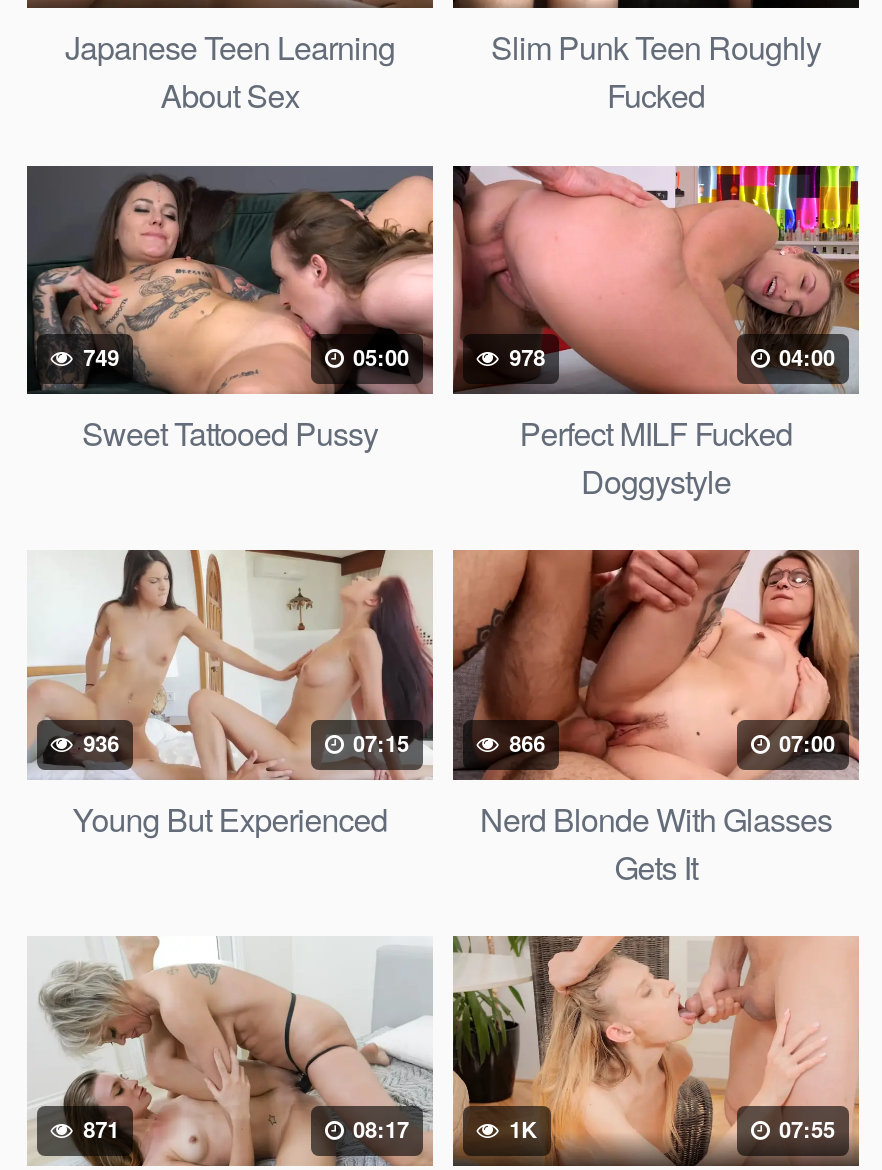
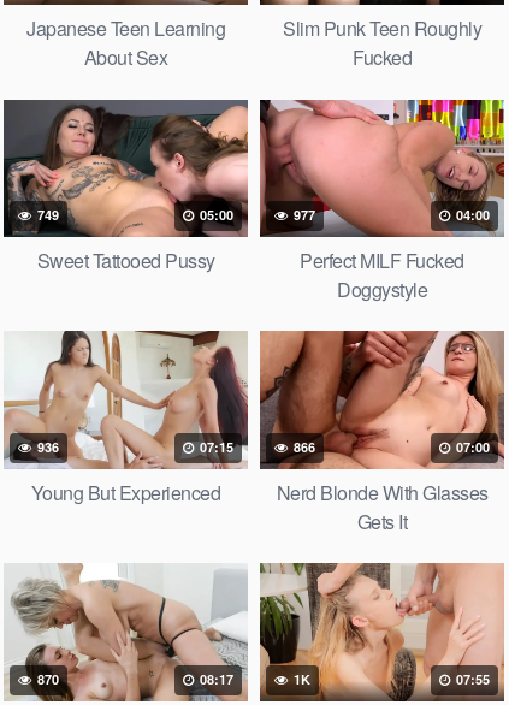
- 978
+ 977

- 871
+ 870
